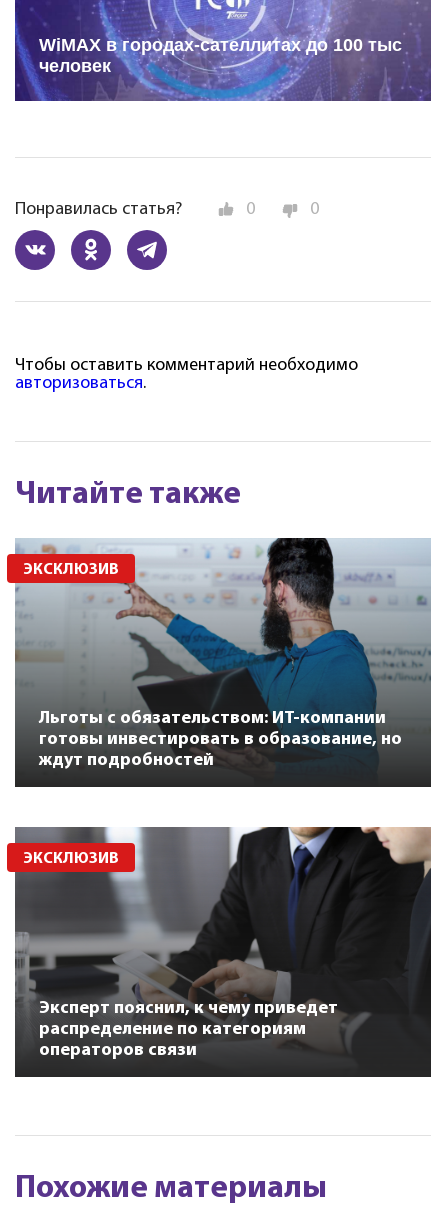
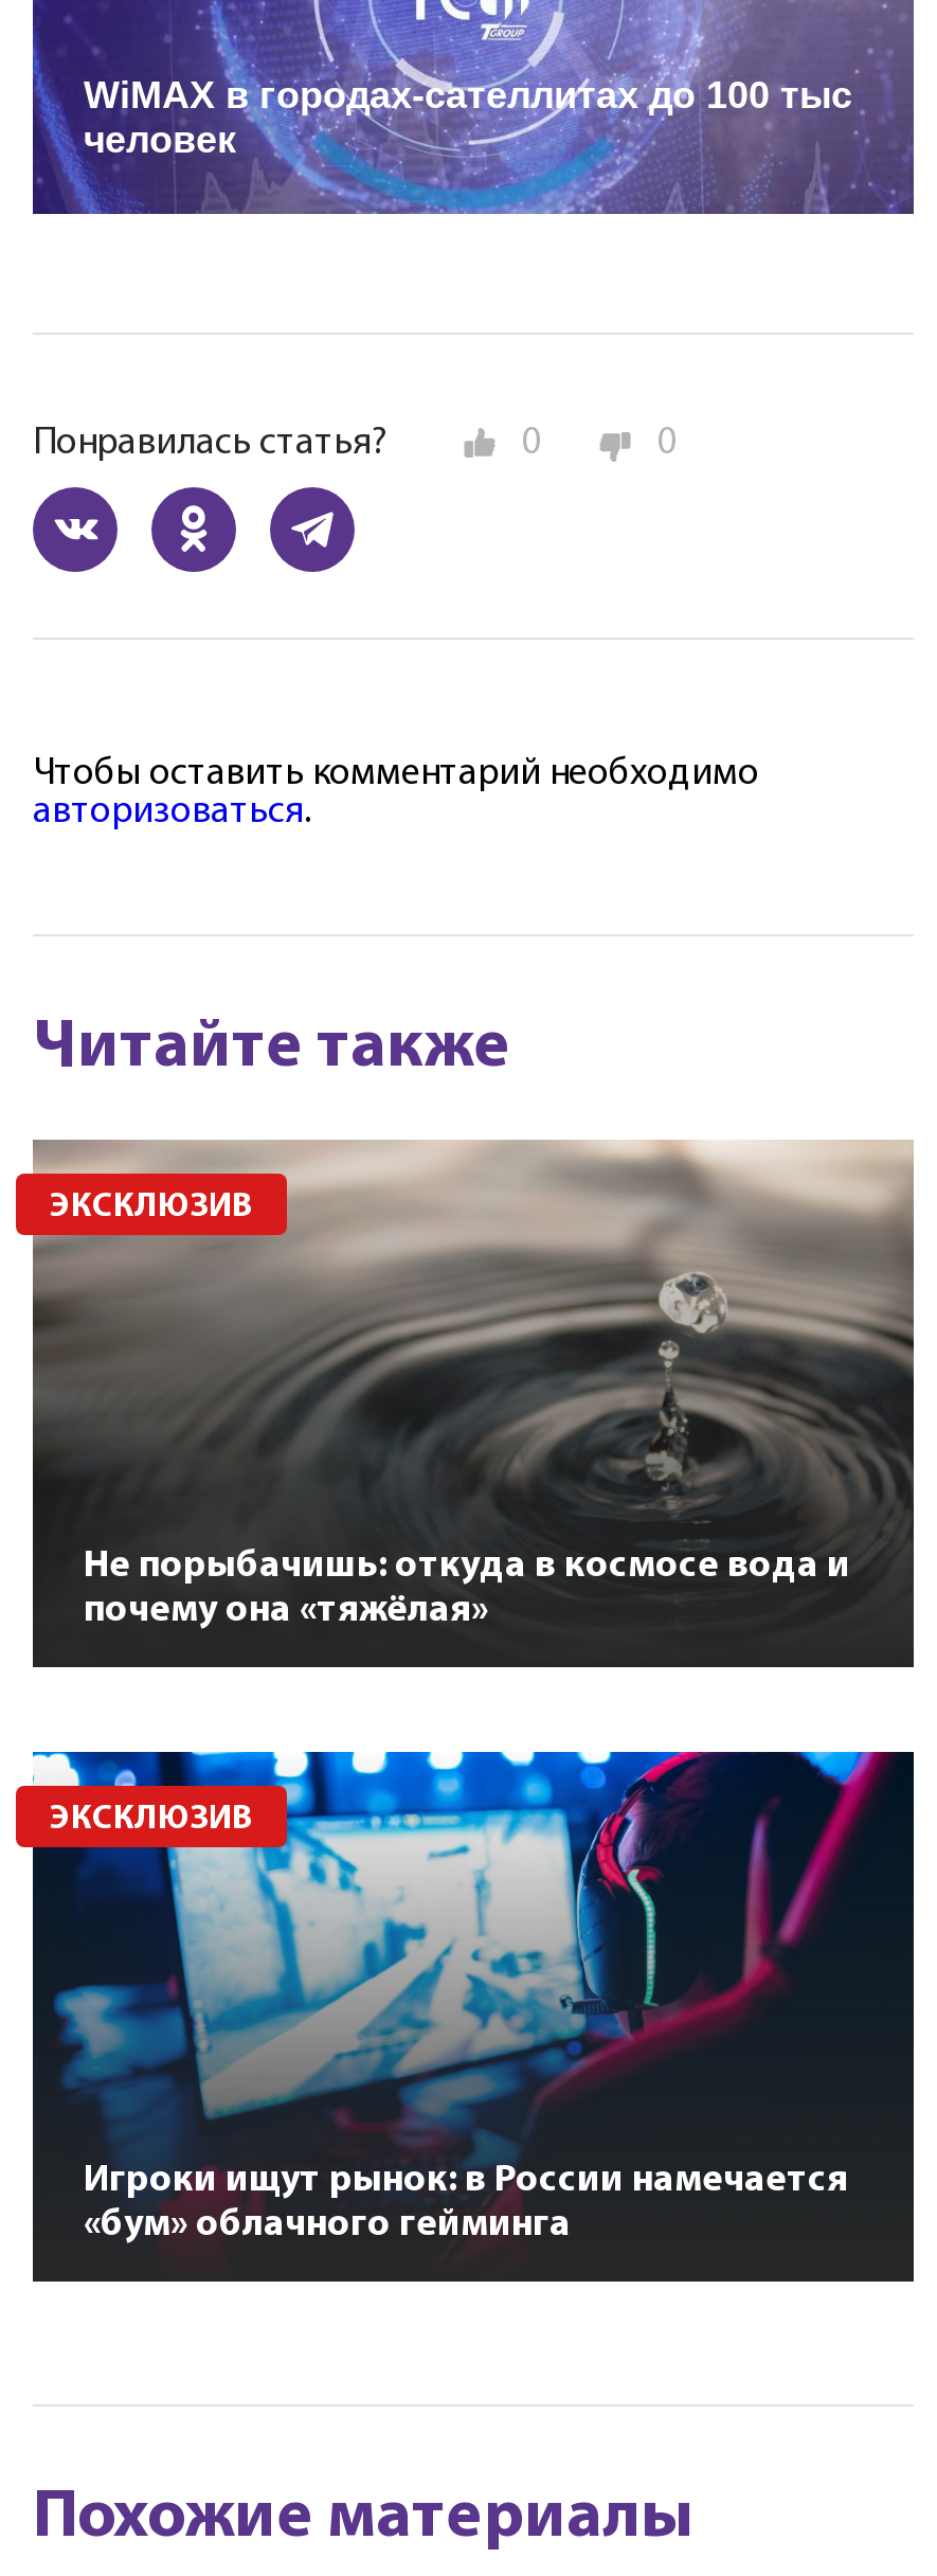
- [image]
- Льготы с обязательством: ИТ-компании
- готовы инвестировать в образование, но
- ждут подробностей
+ [image]
+ Не порыбачишь: откуда в космосе вода и
+ почему она «тяжёлая»

- [image]
- Эксперт пояснил, к чему приведет
- распределение по категориям
- операторов связи
+ [image]
+ Игроки ищут рынок: в России намечается
+ «бум» облачного гейминга
